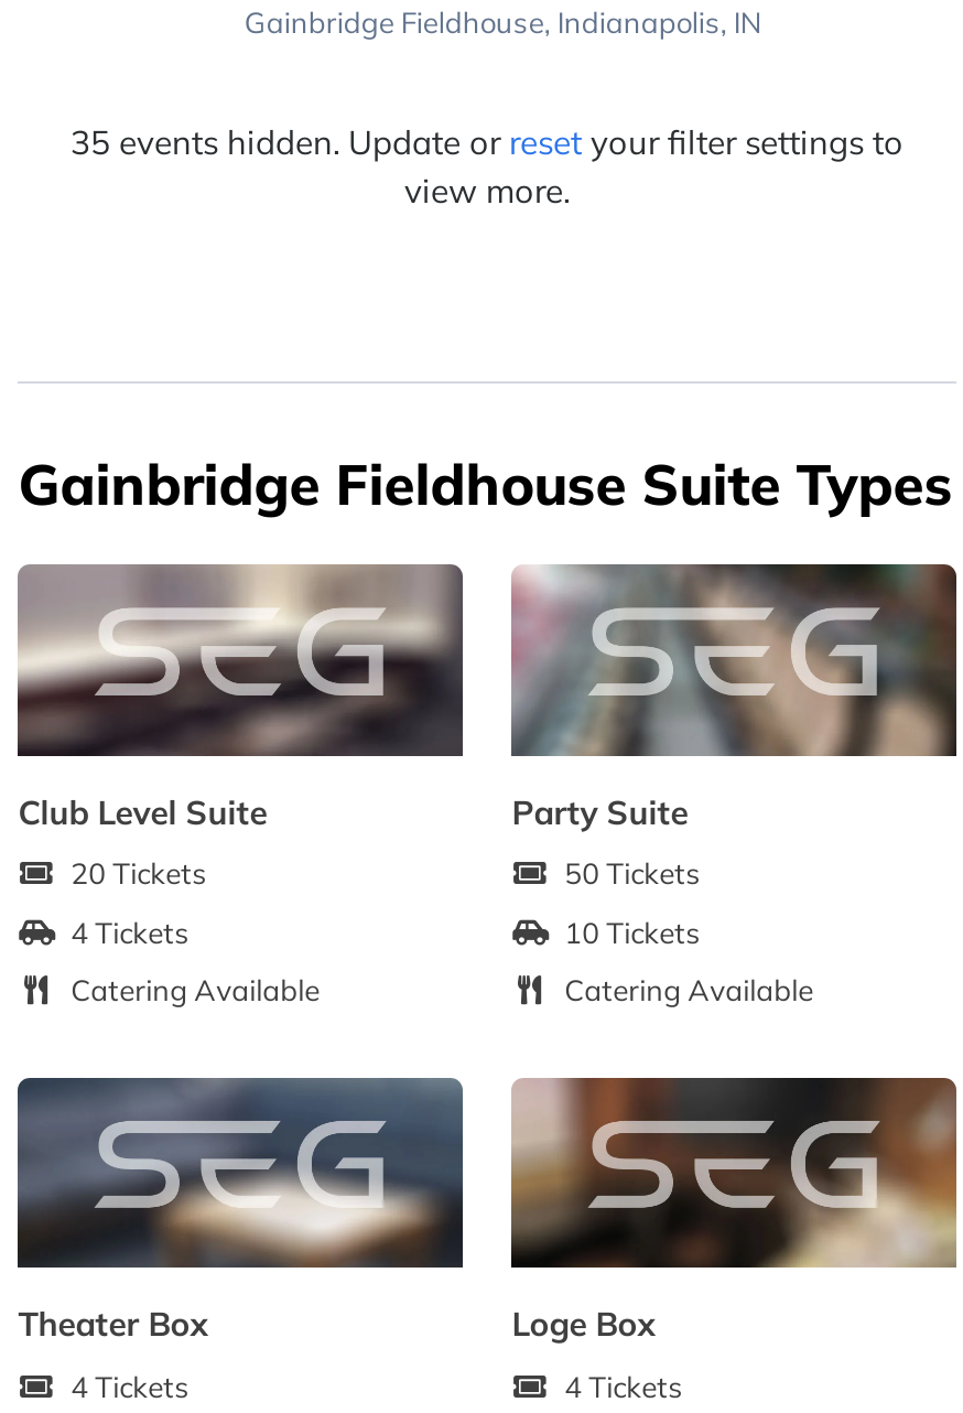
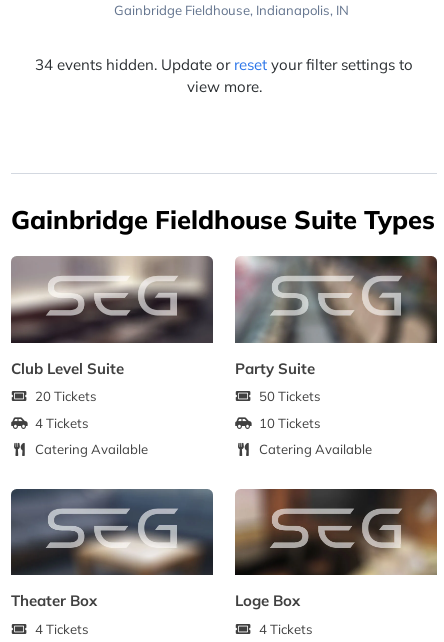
- 35 events hidden. Update or reset your filter settings to
+ 34 events hidden. Update or reset your filter settings to
